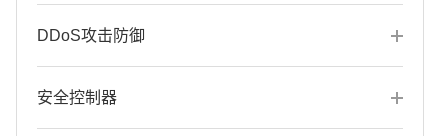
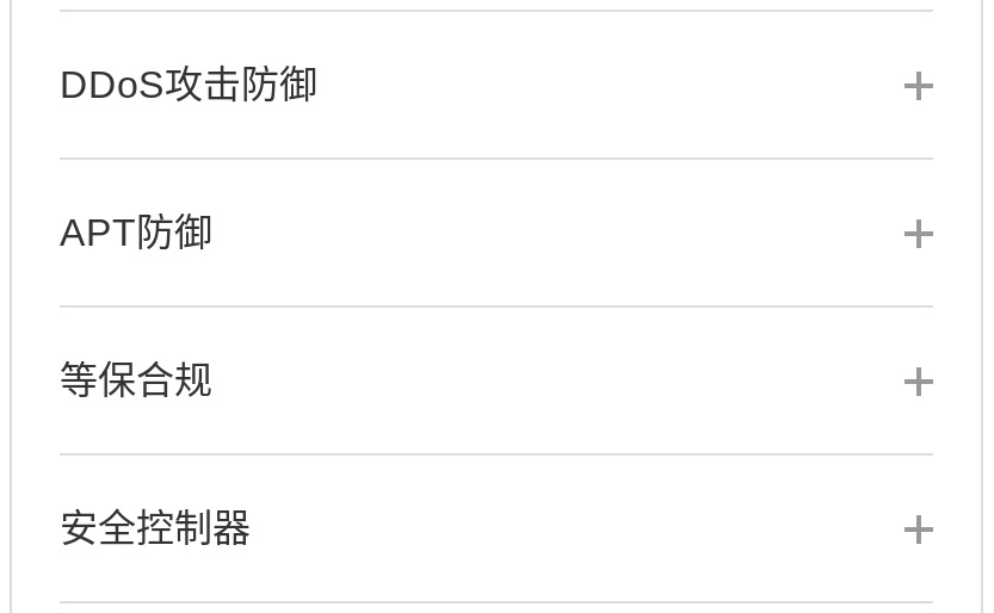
+ APT防御

+ 等保合规
